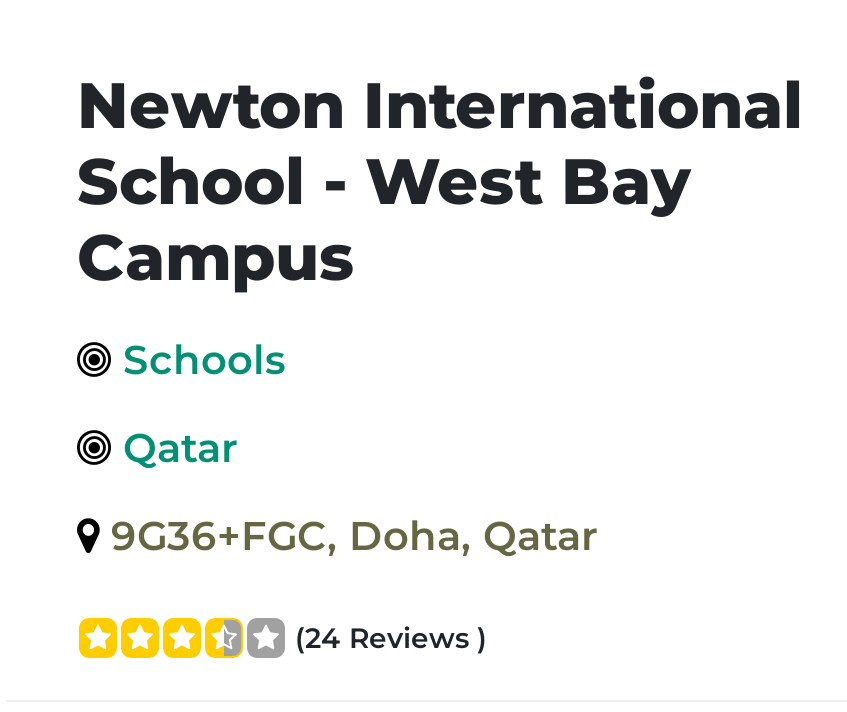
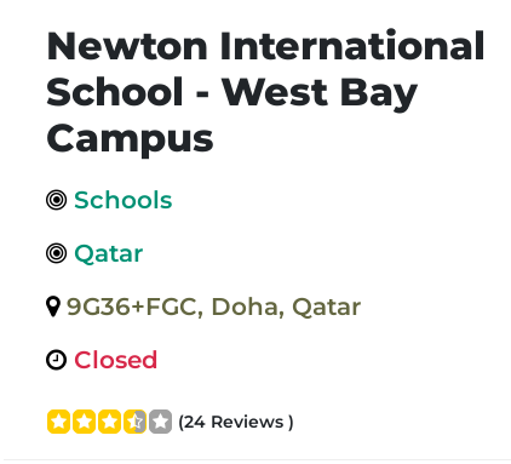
+ Closed
